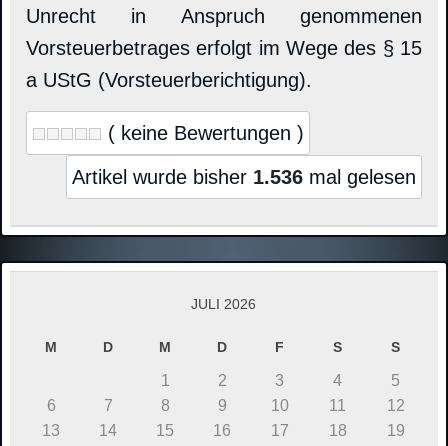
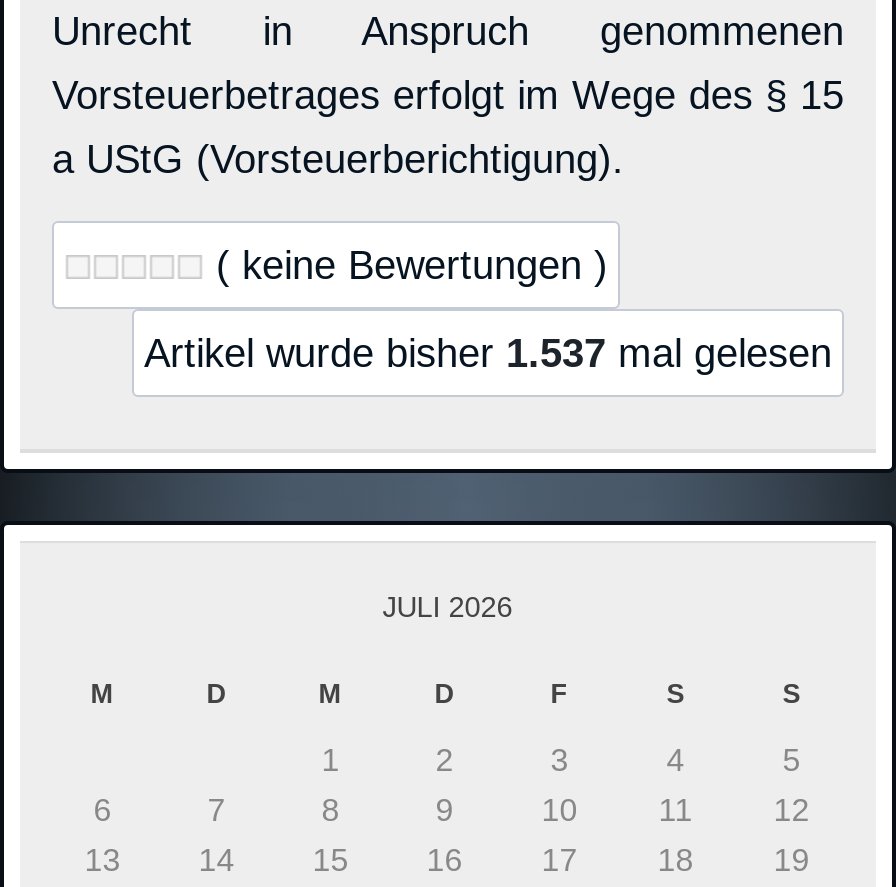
- Artikel wurde bisher 1.536 mal gelesen
+ Artikel wurde bisher 1.537 mal gelesen
